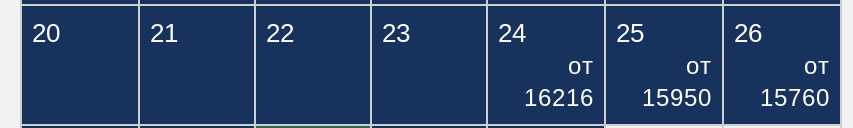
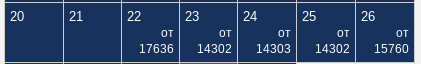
+ от
+ 17636

+ от
+ 14302

- 16216
+ 14303

- 15950
+ 14302
